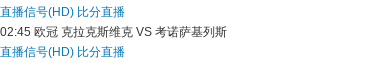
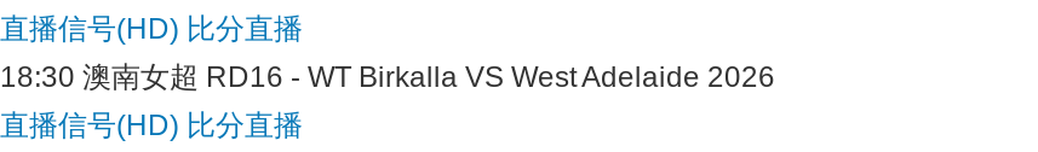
- 02:45 欧冠克拉克斯维克 VS 考诺萨基列斯
+ 18:30 澳南女超RD16 - WT Birkalla VS West Adelaide 2026
